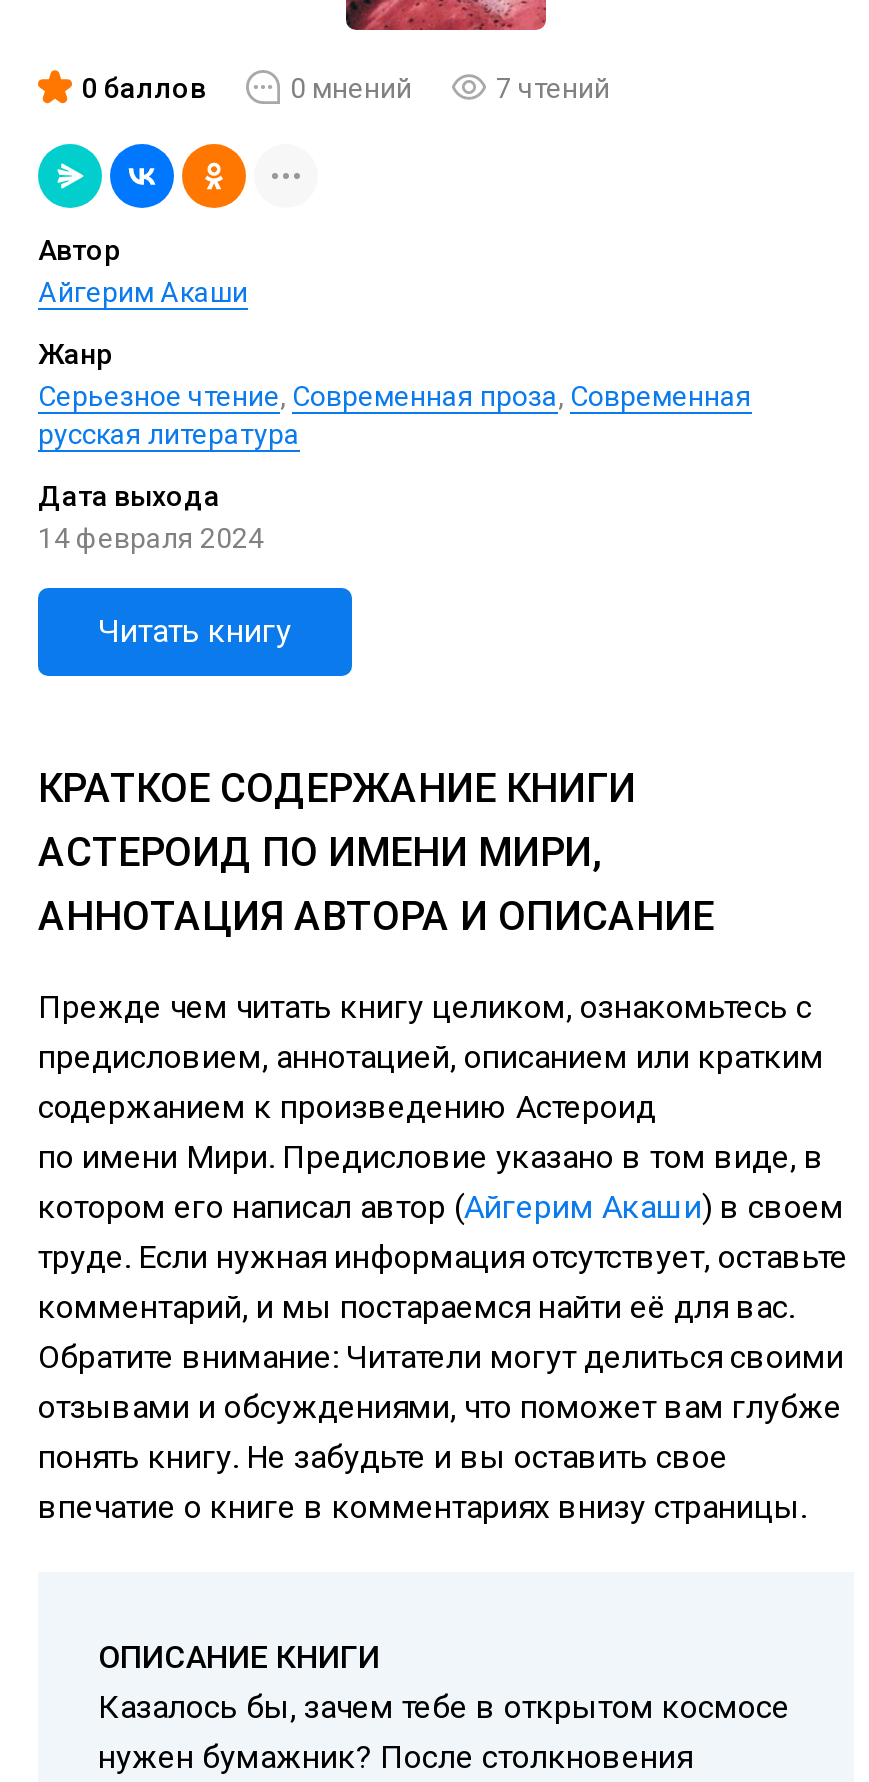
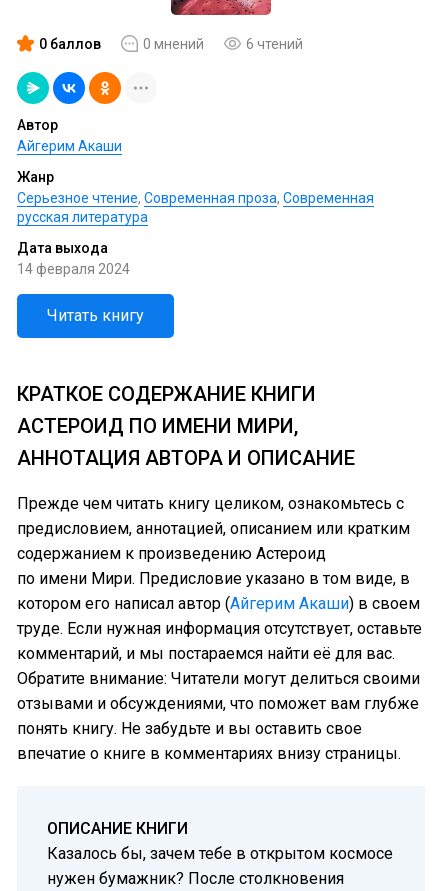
- 7 чтений
+ 6 чтений
